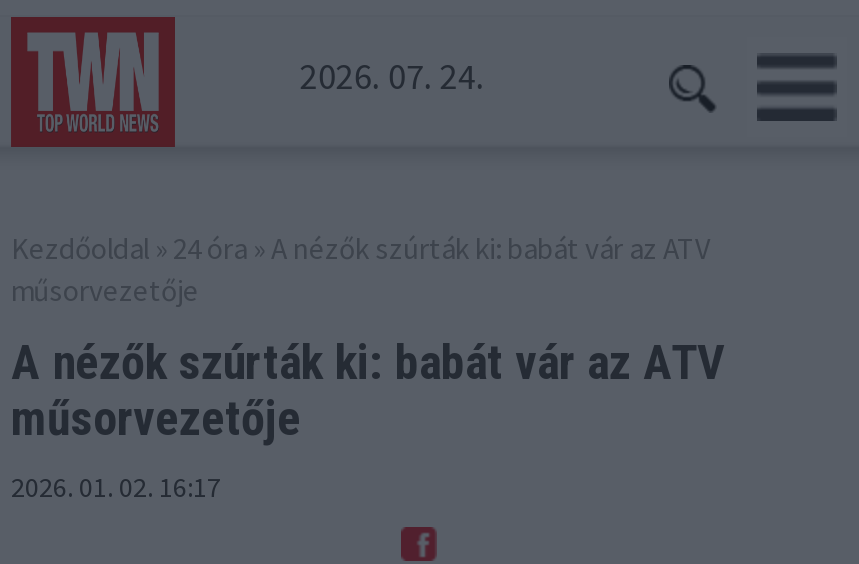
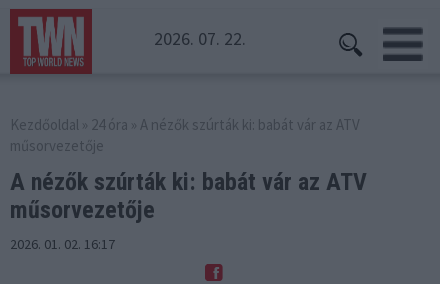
- 2026. 07. 24.
+ 2026. 07. 22.
